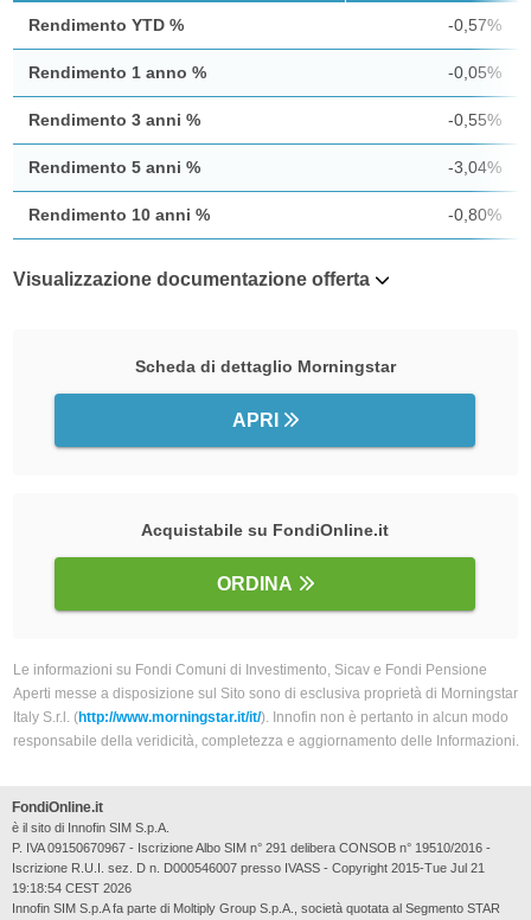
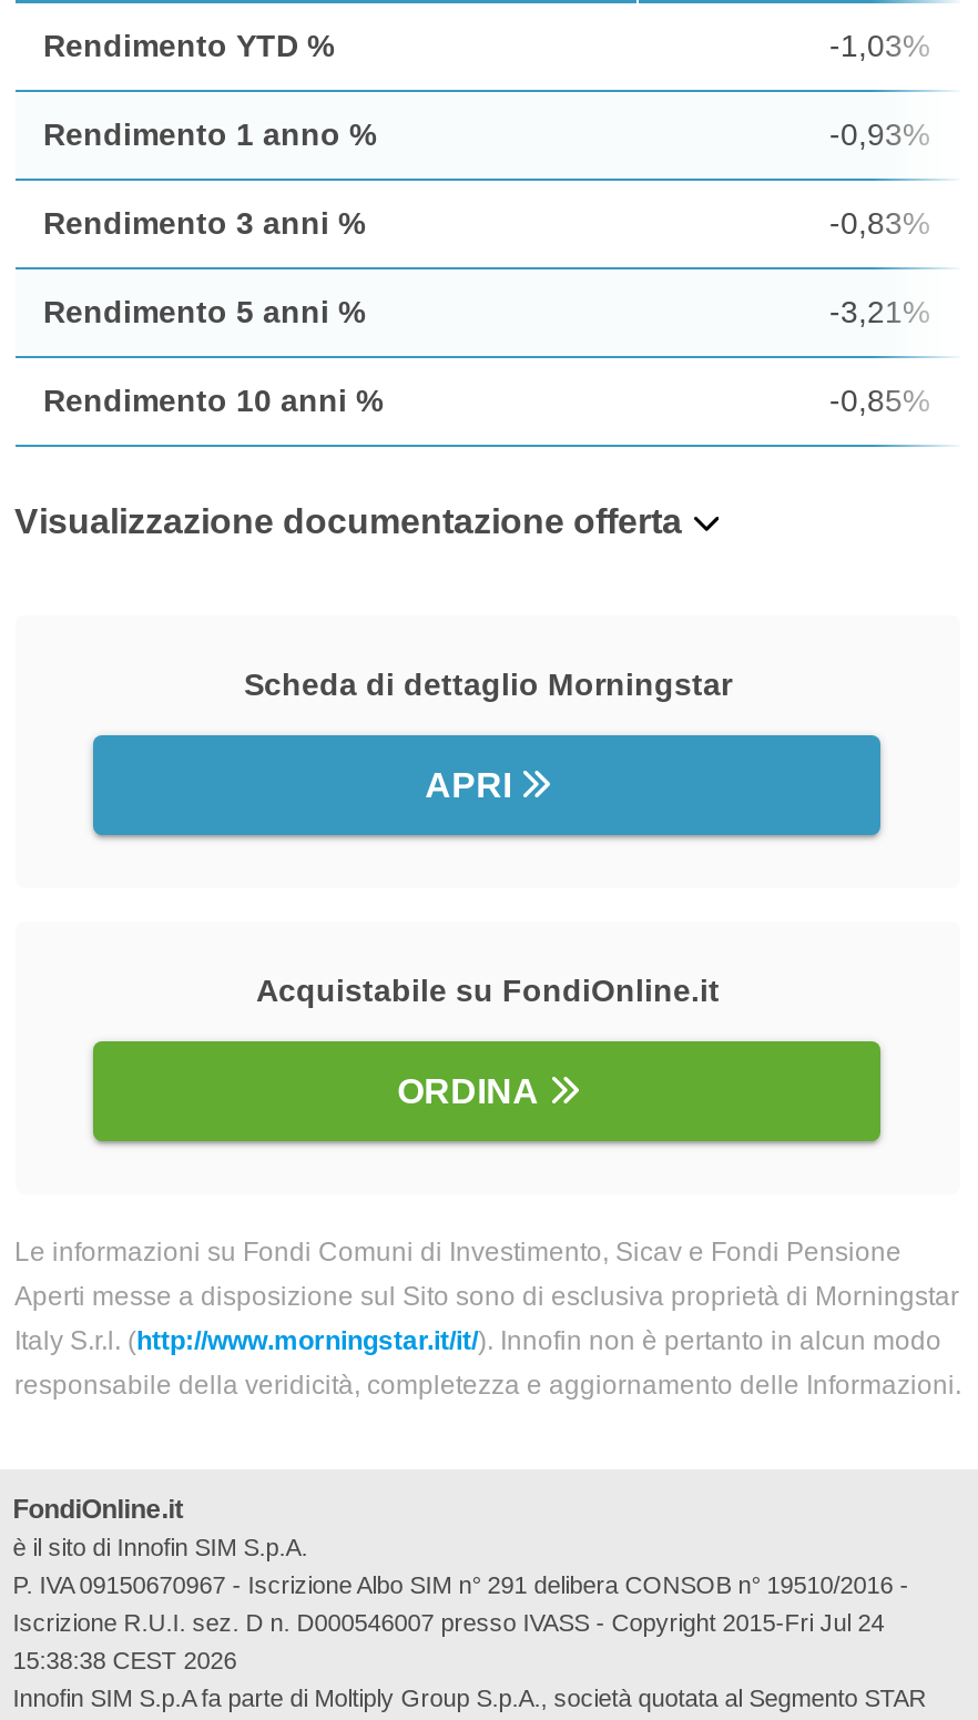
- -0,57%
+ -1,03%

- -0,05%
+ -0,93%

- -0,55%
+ -0,83%

- -3,04%
+ -3,21%

- -0,80%
+ -0,85%

- Iscrizione R.U.I. sez. D n. D000546007 presso IVASS - Copyright 2015-Tue Jul 21
+ Iscrizione R.U.I. sez. D n. D000546007 presso IVASS - Copyright 2015-Fri Jul 24

- 19:18:54 CEST 2026
+ 15:38:38 CEST 2026
